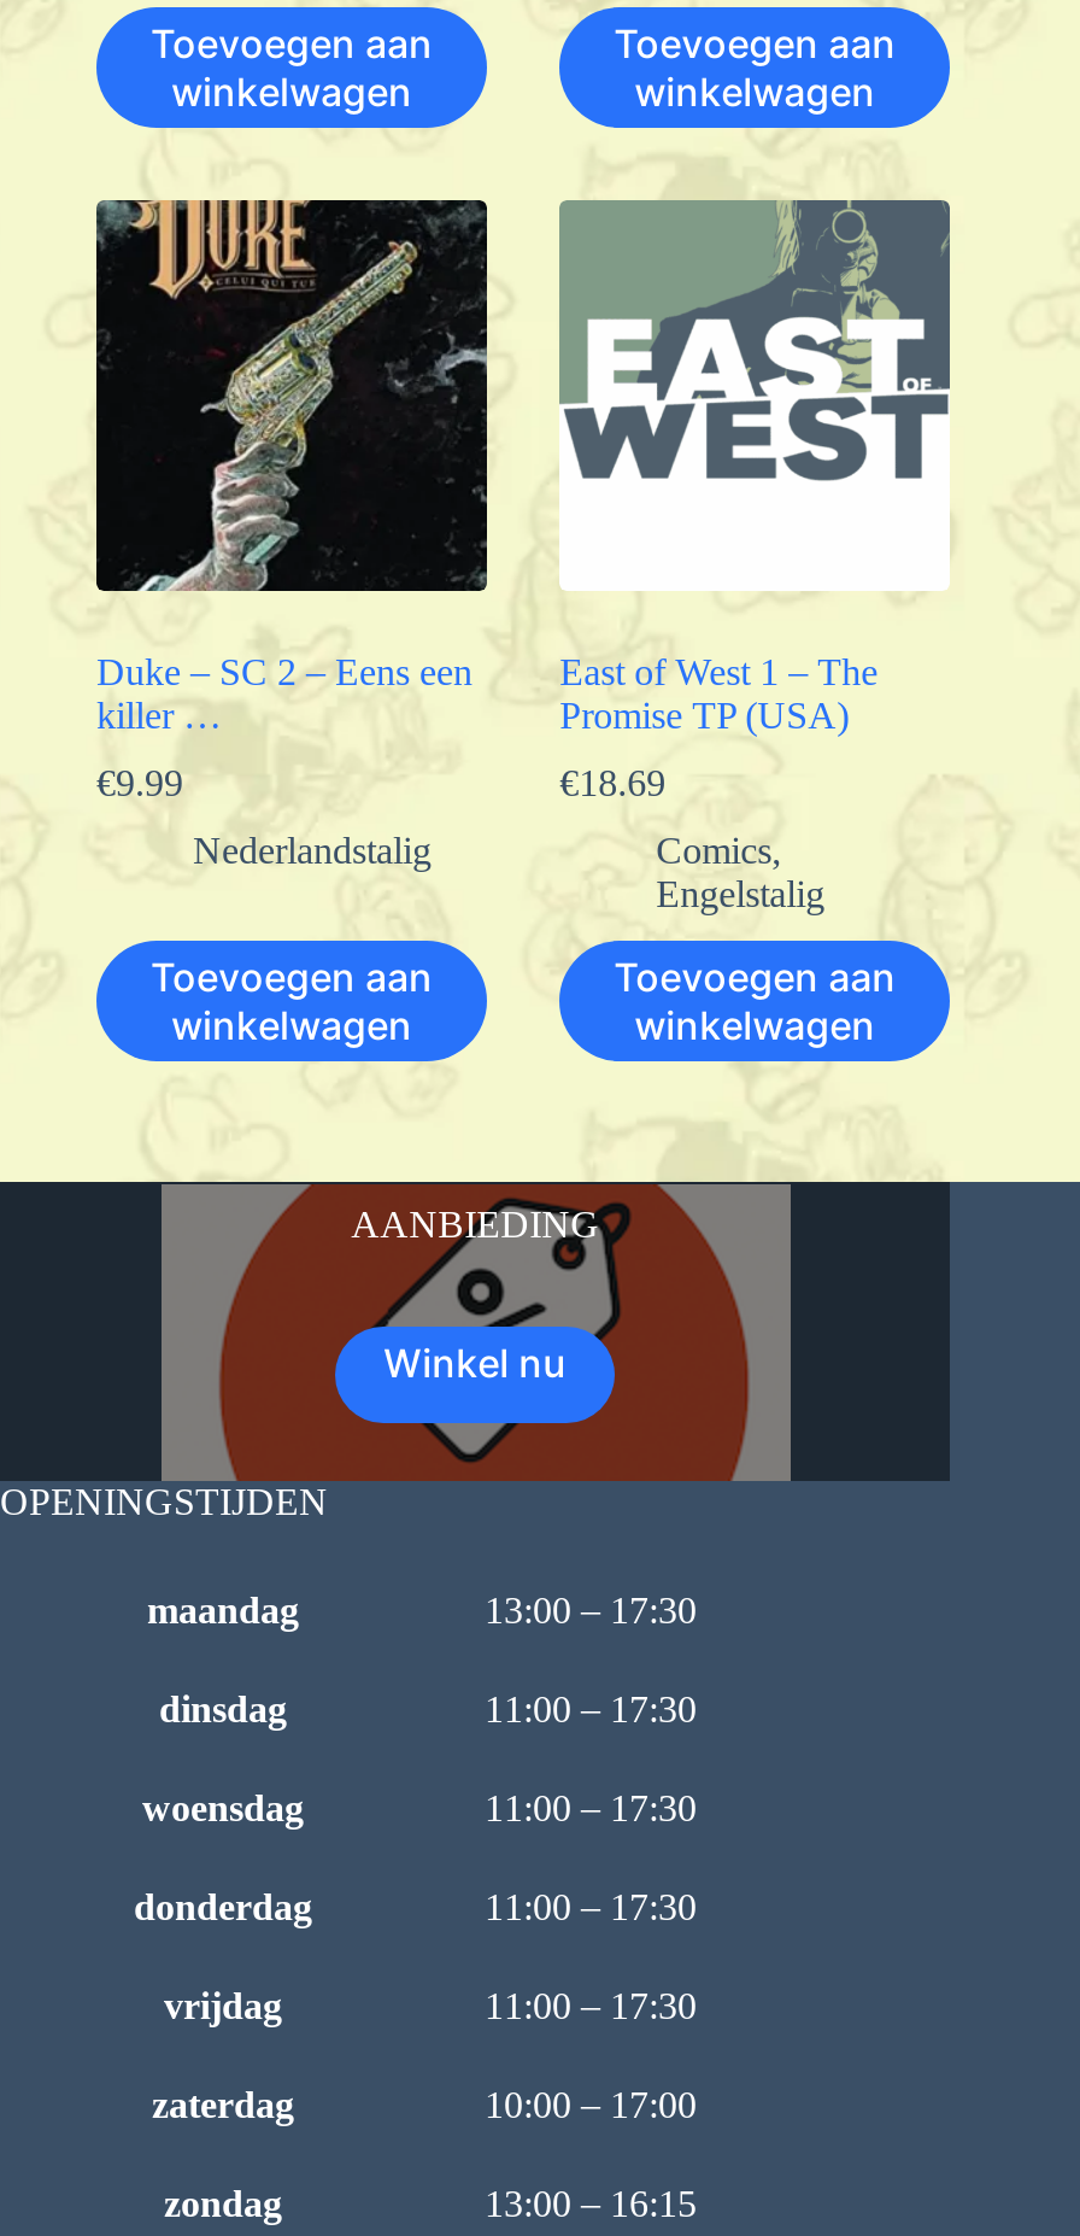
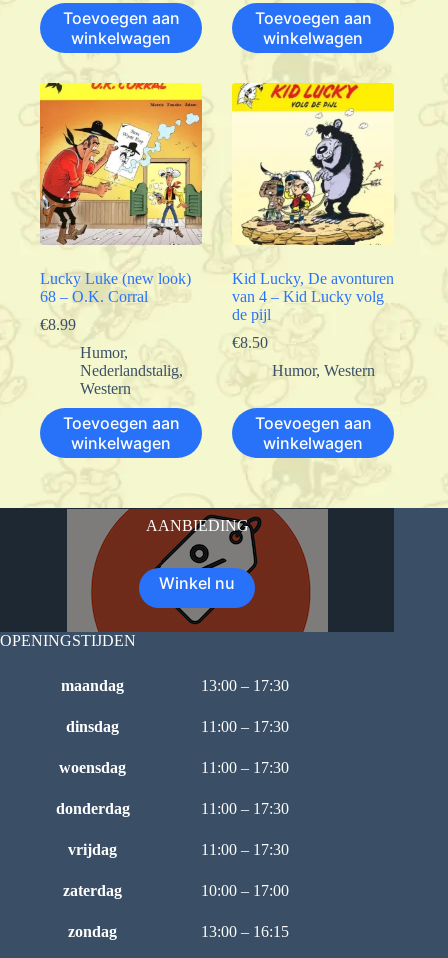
- [image]
- Duke – SC 2 – Eens een
- killer …
+ [image]
+ Lucky Luke (new look)
+ 68 – O.K. Corral

- [image]
- East of West 1 – The
- Promise TP (USA)
+ [image]
+ Kid Lucky, De avonturen
+ van 4 – Kid Lucky volg
+ de pijl

- €9.99
+ €8.99

- €18.69
+ €8.50

- Nederlandstalig
+ Humor,
+ Nederlandstalig,
+ Western

- Comics,
- Engelstalig
+ Humor, Western
